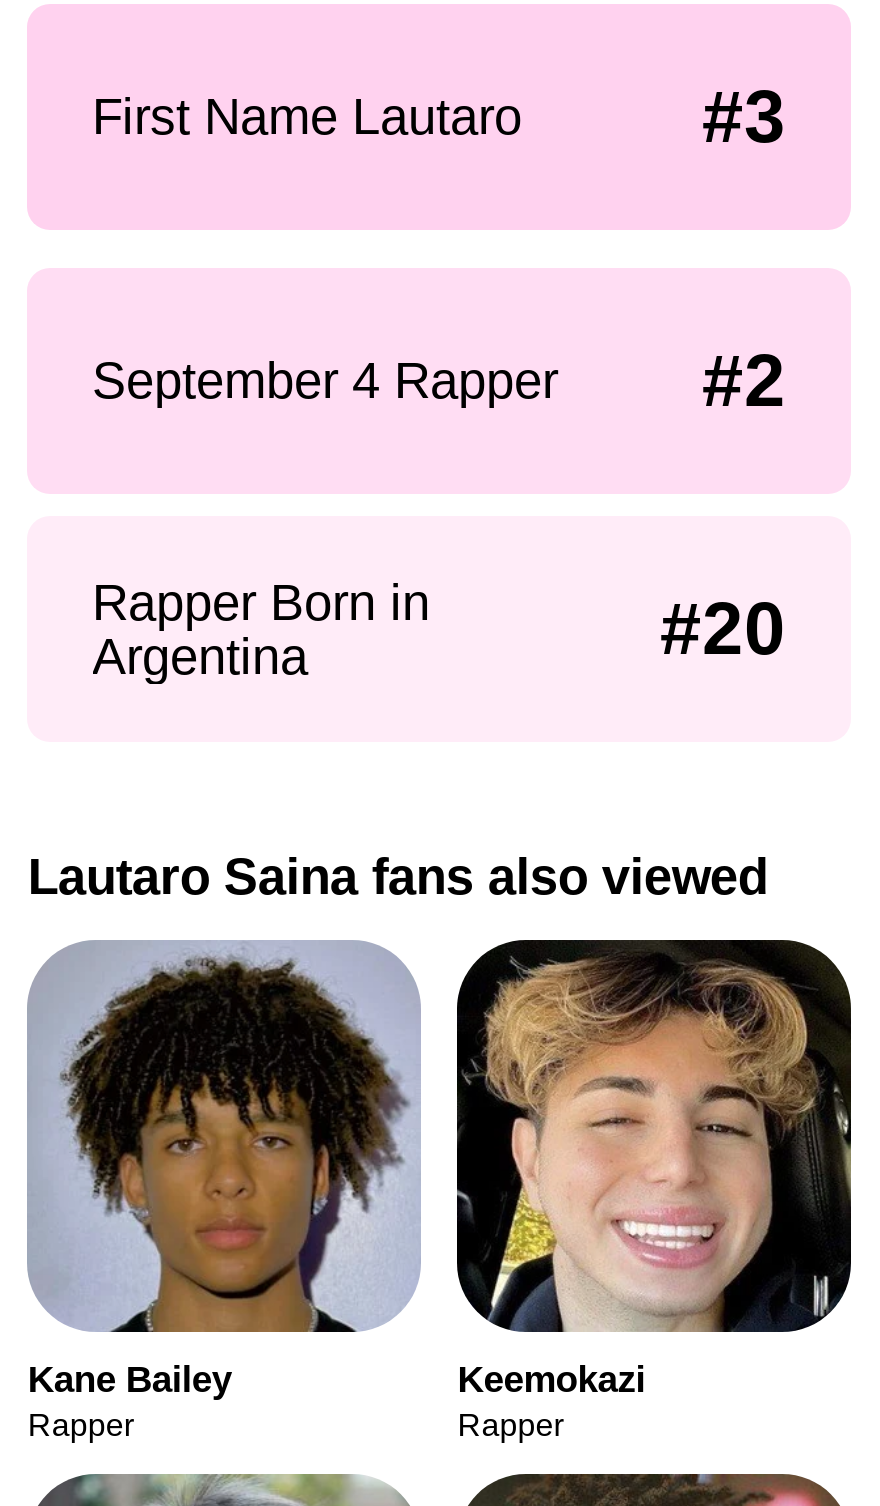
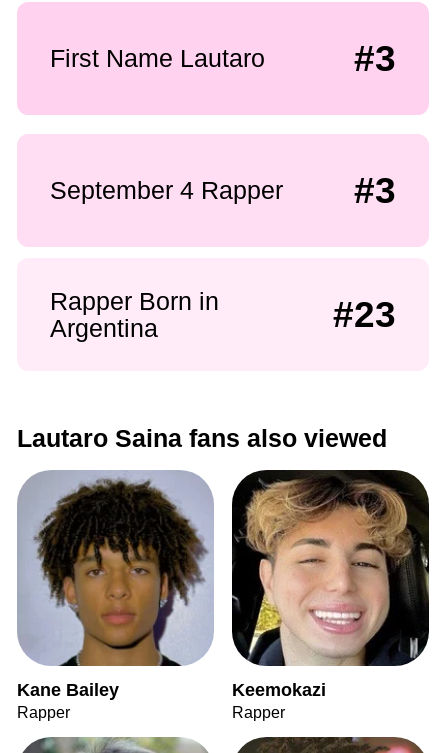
- #2
+ #3

- #20
+ #23
